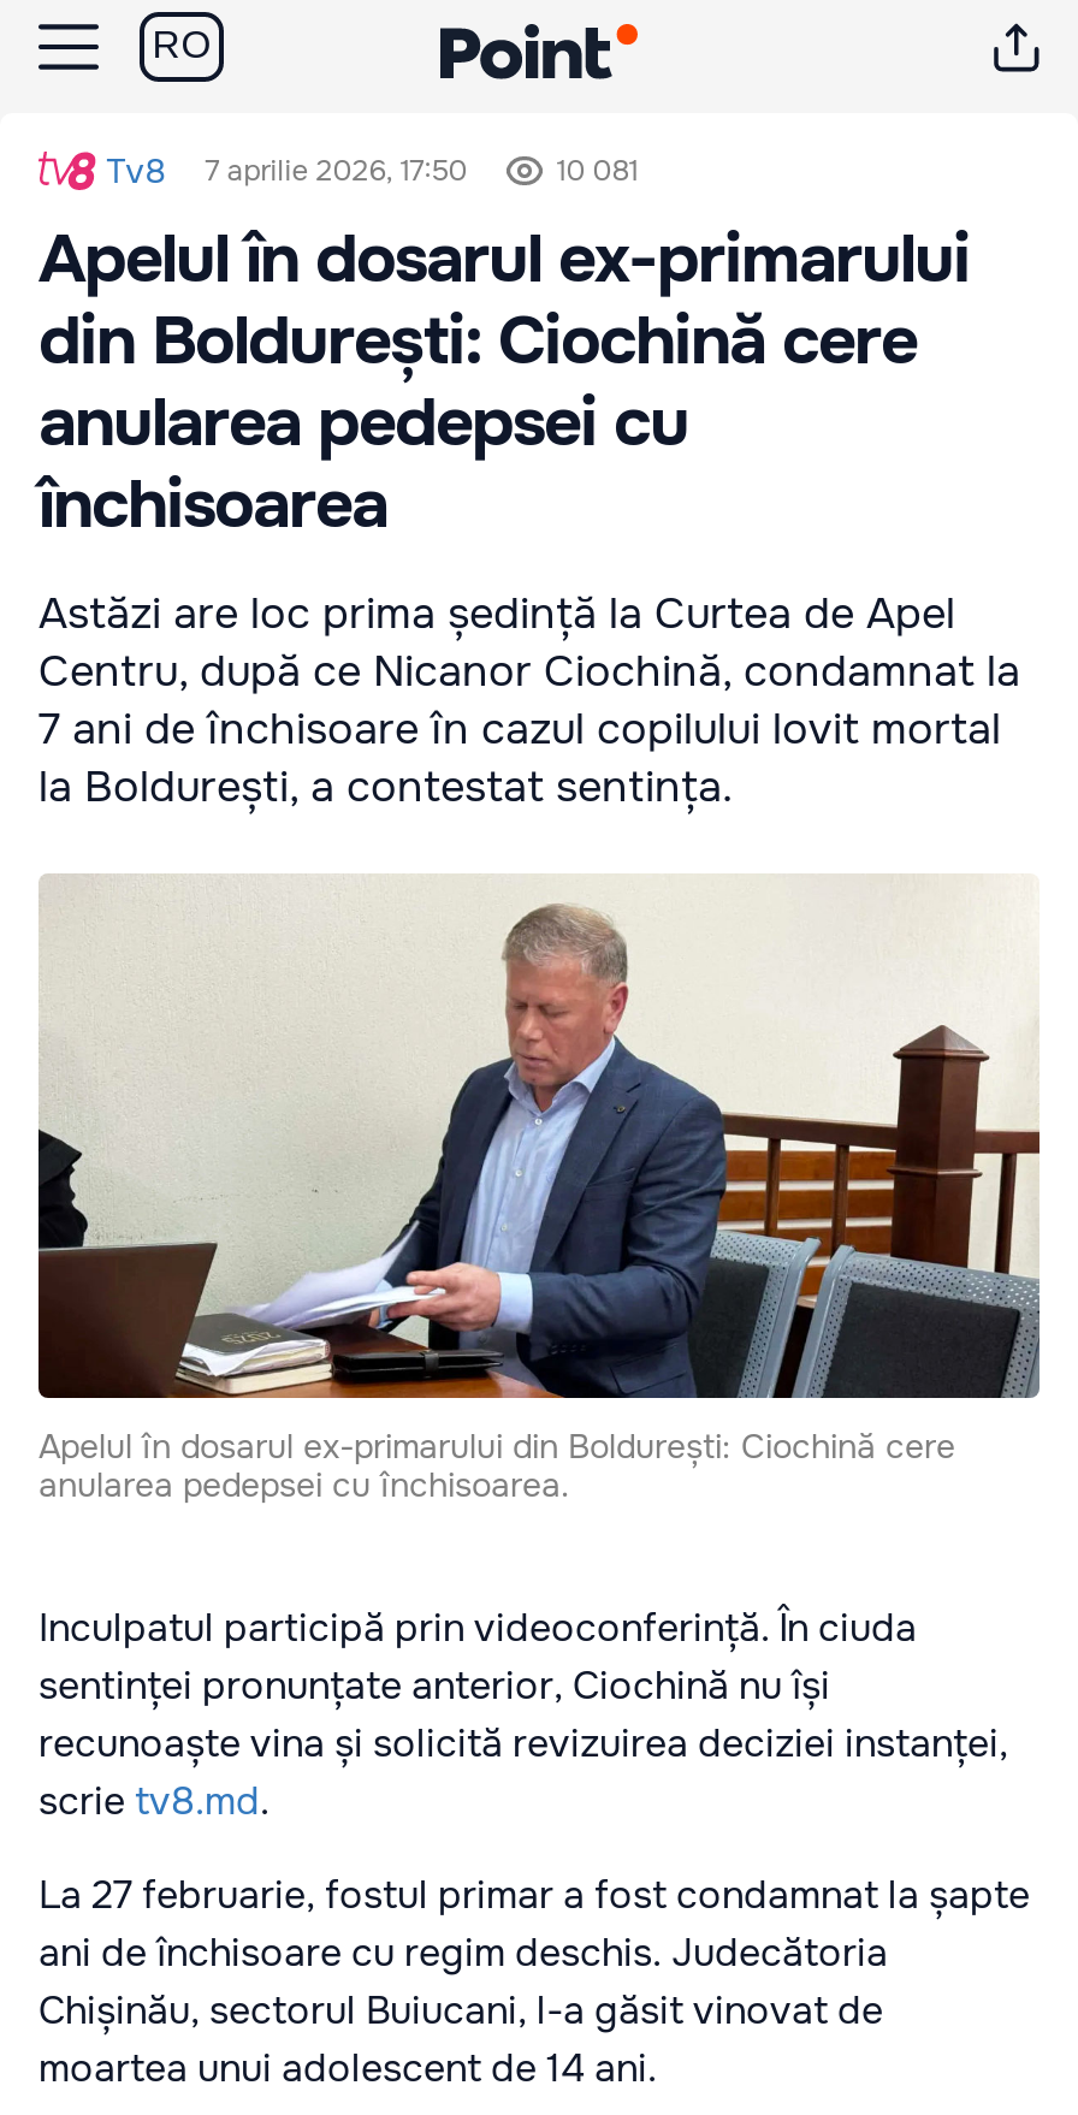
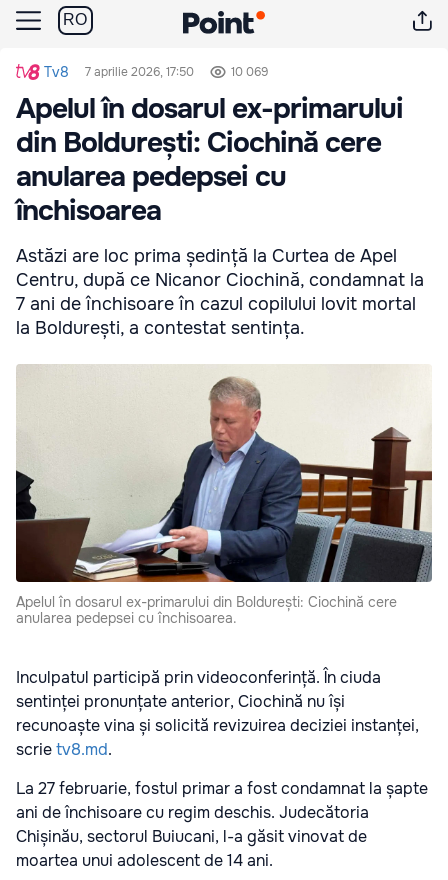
- 10 081
+ 10 069
